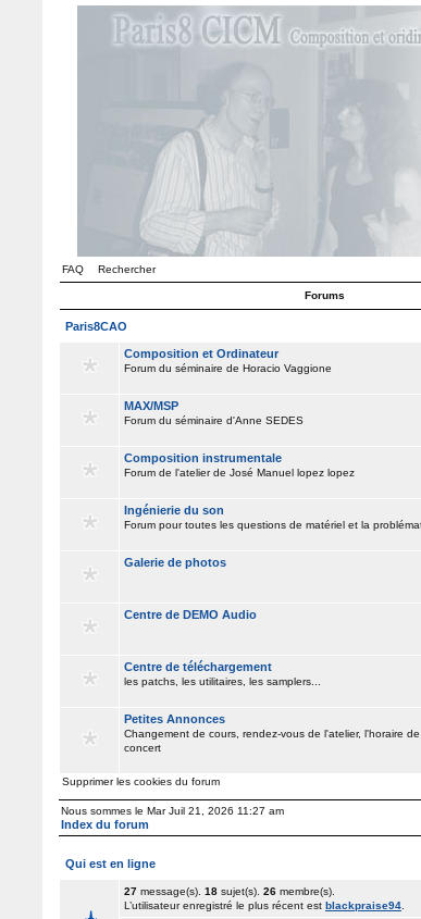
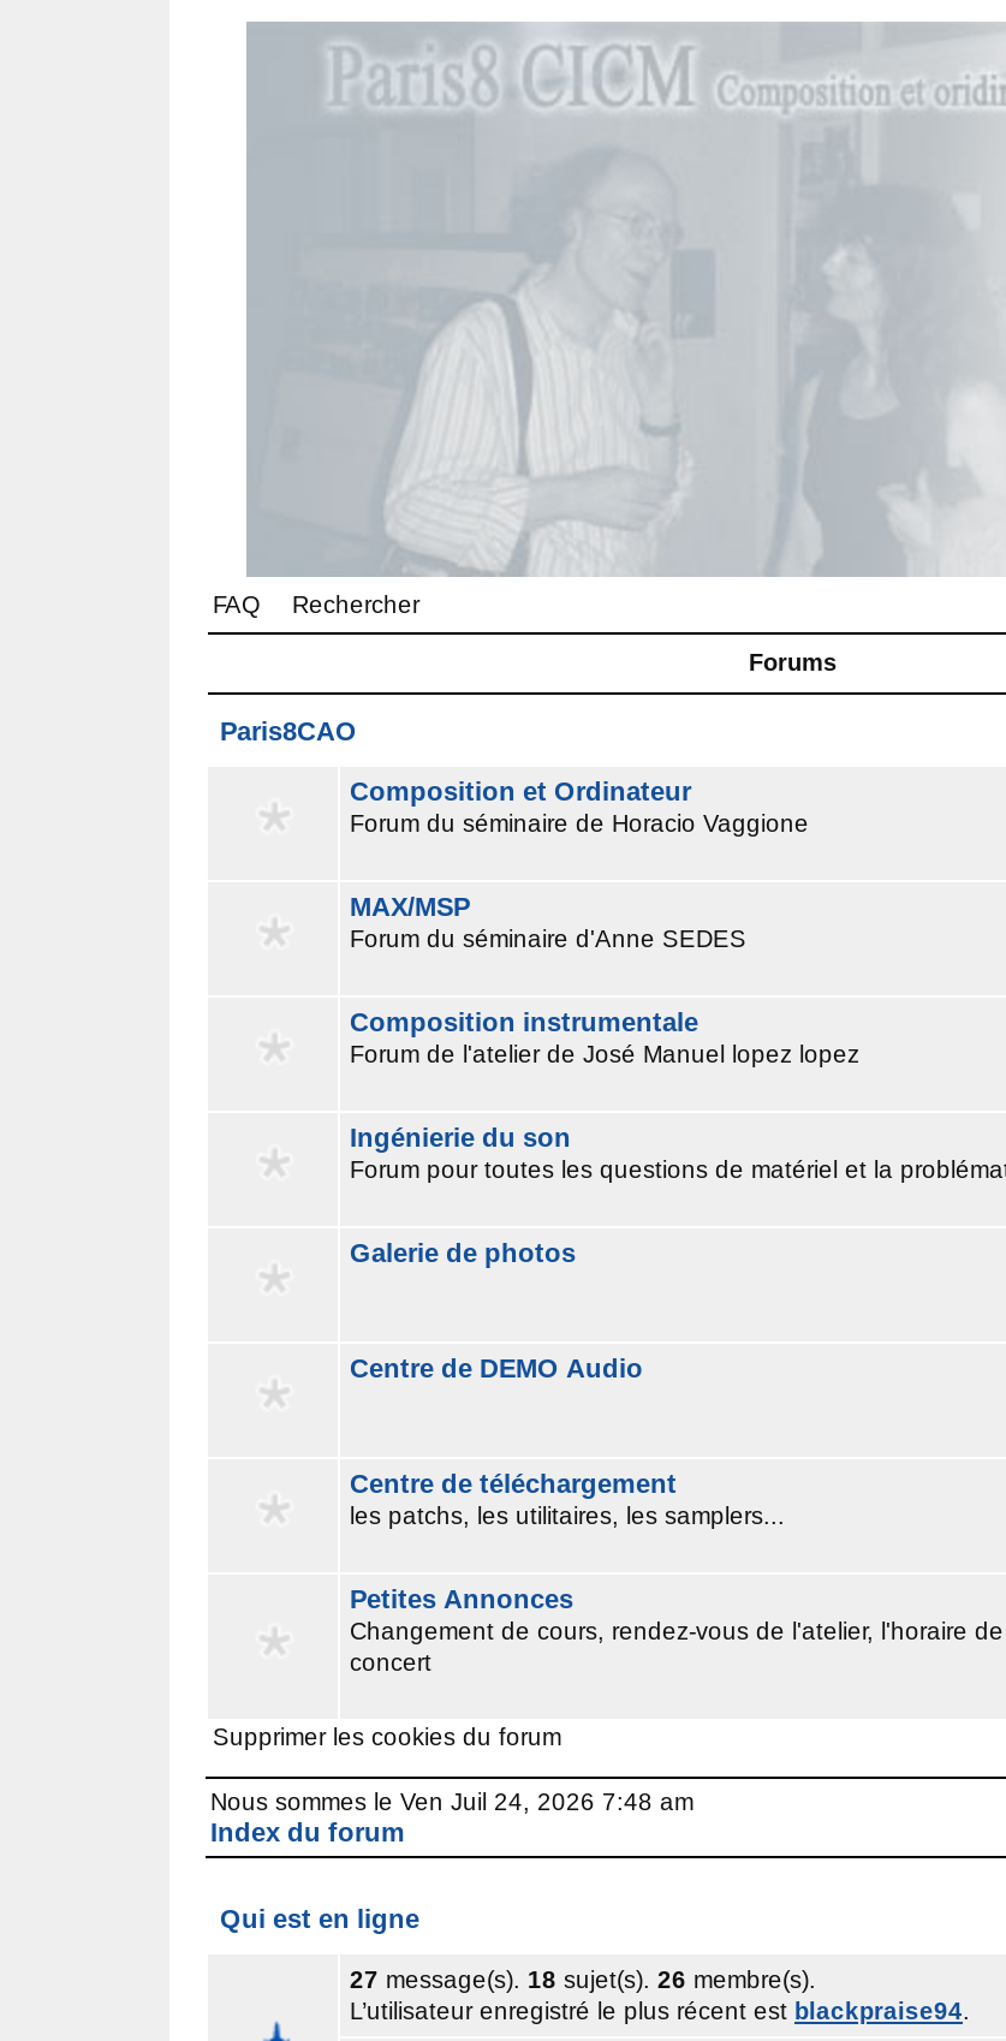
- Nous sommes le Mar Juil 21, 2026 11:27 am
+ Nous sommes le Ven Juil 24, 2026 7:48 am
